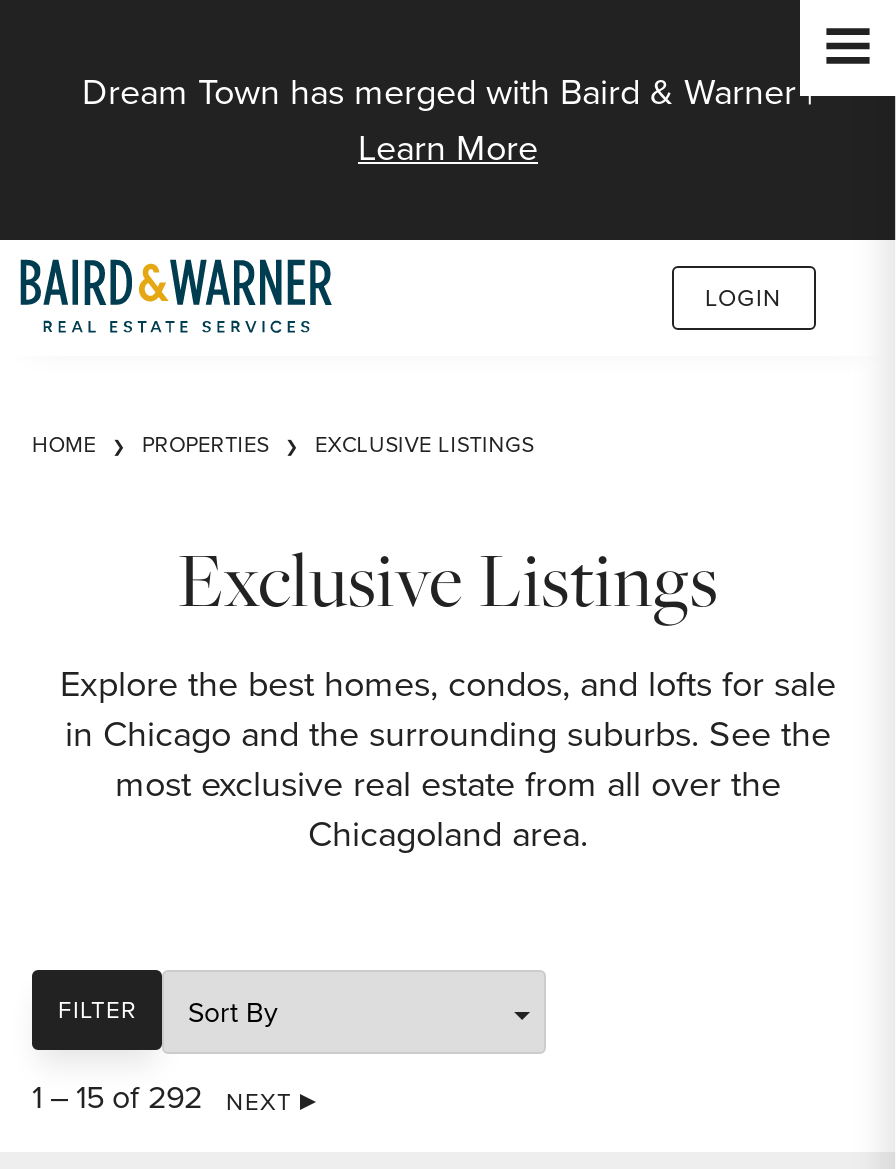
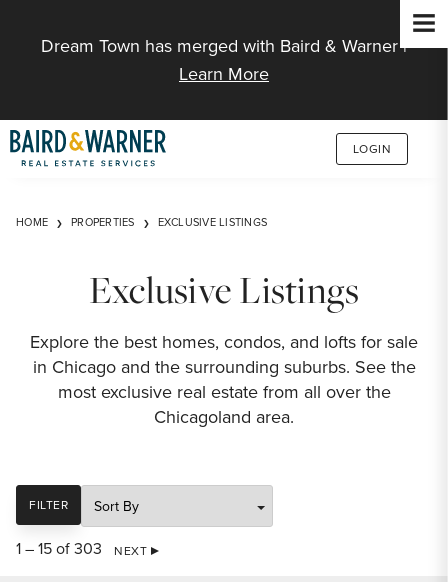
- 1 – 15 of 292 NEXT
+ 1 – 15 of 303 NEXT
